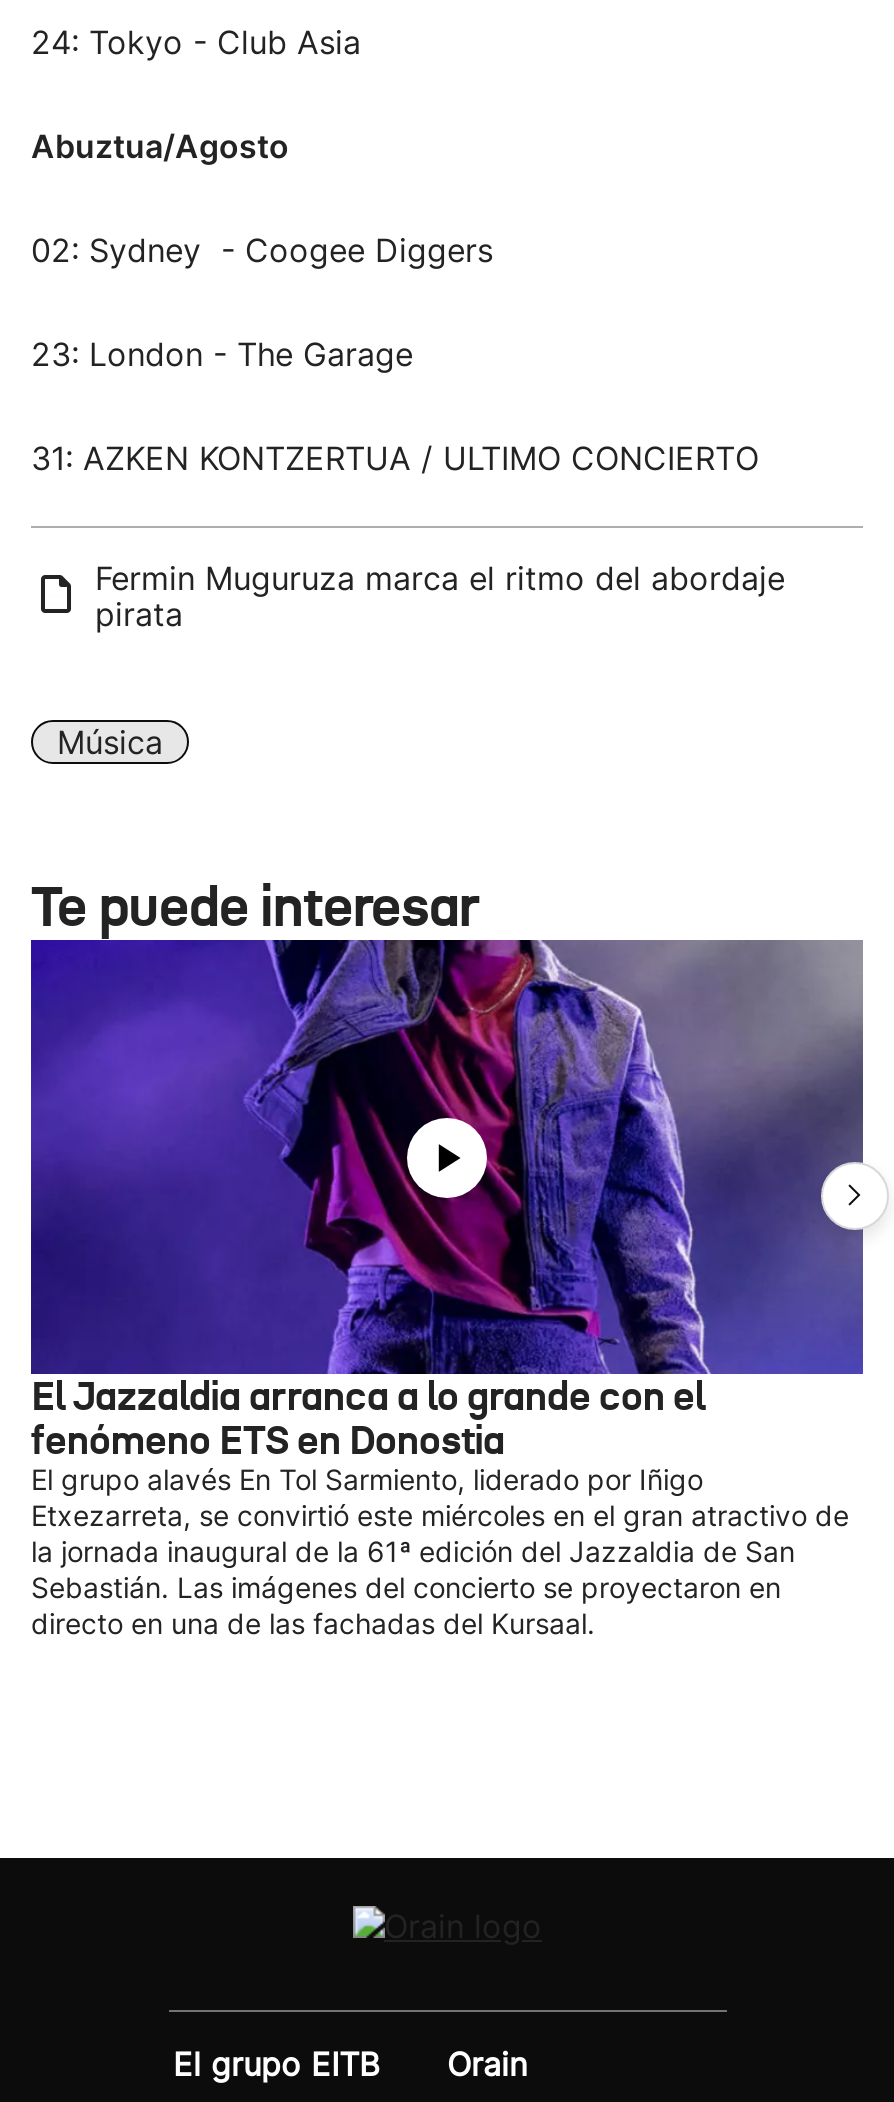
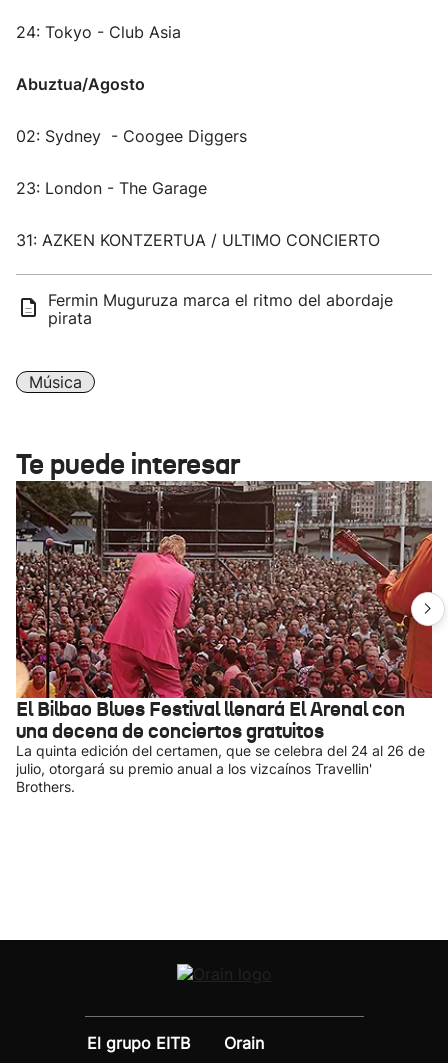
- [image]
- El Jazzaldia arranca a lo grande con el
- fenómeno ETS en Donostia
- El grupo alavés En Tol Sarmiento, liderado por Iñigo
- Etxezarreta, se convirtió este miércoles en el gran atractivo de
- la jornada inaugural de la 61ª edición del Jazzaldia de San
- Sebastián. Las imágenes del concierto se proyectaron en
- directo en una de las fachadas del Kursaal.
+ [image]
+ El Bilbao Blues Festival llenará El Arenal con
+ una decena de conciertos gratuitos
+ La quinta edición del certamen, que se celebra del 24 al 26 de
+ julio, otorgará su premio anual a los vizcaínos Travellin'
+ Brothers.
